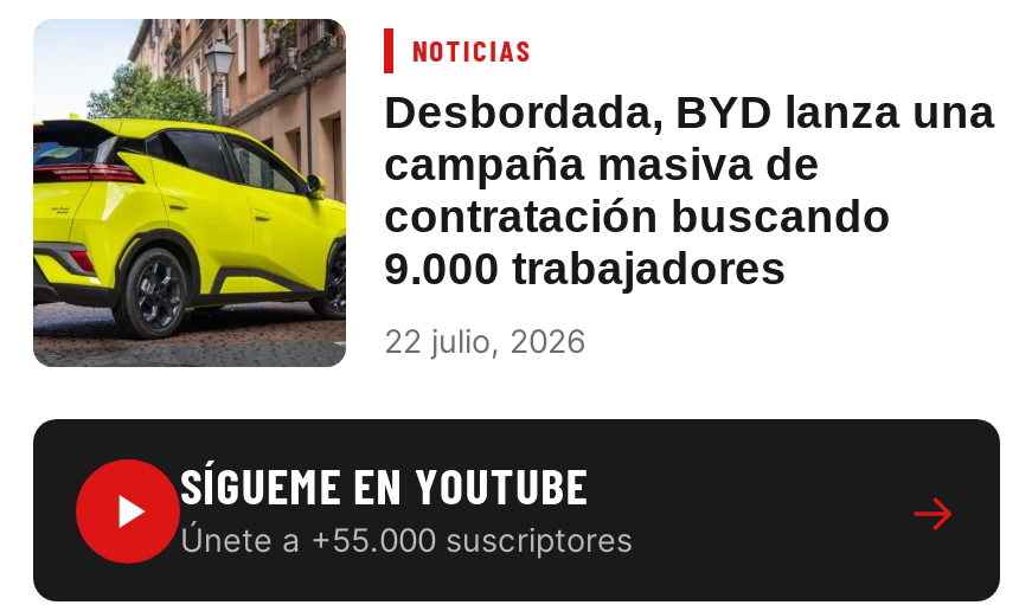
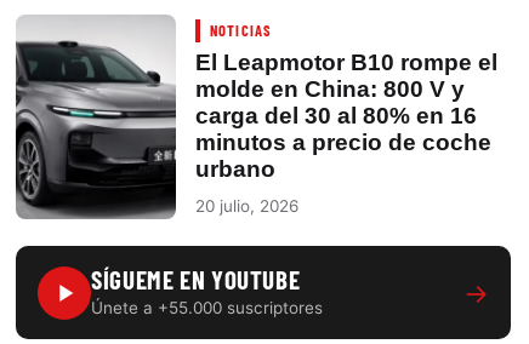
- [image]
- Desbordada, BYD lanza una
- campaña masiva de
- contratación buscando
- 9.000 trabajadores
+ [image]
+ El Leapmotor B10 rompe el
+ molde en China: 800 V y
+ carga del 30 al 80% en 16
+ minutos a precio de coche
+ urbano

- 22 julio, 2026
+ 20 julio, 2026
